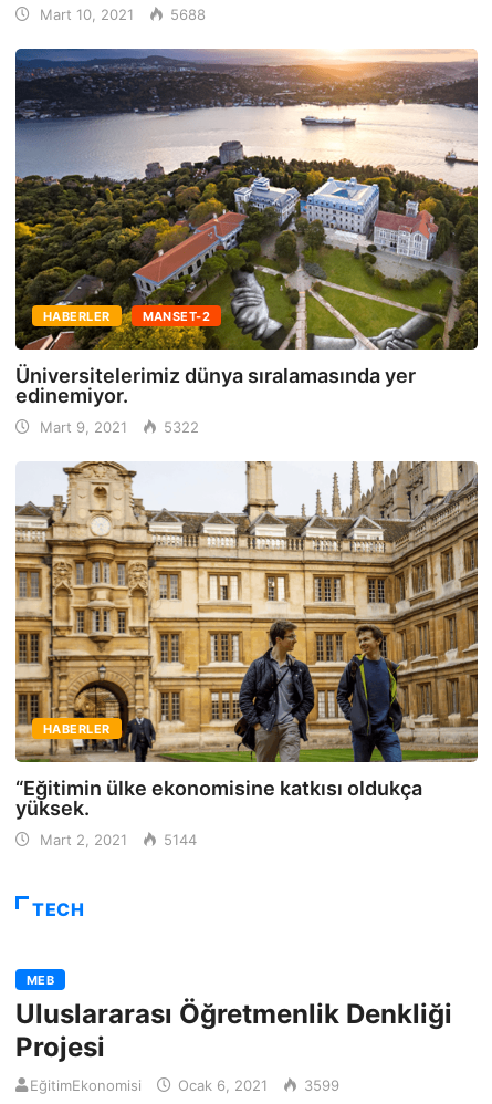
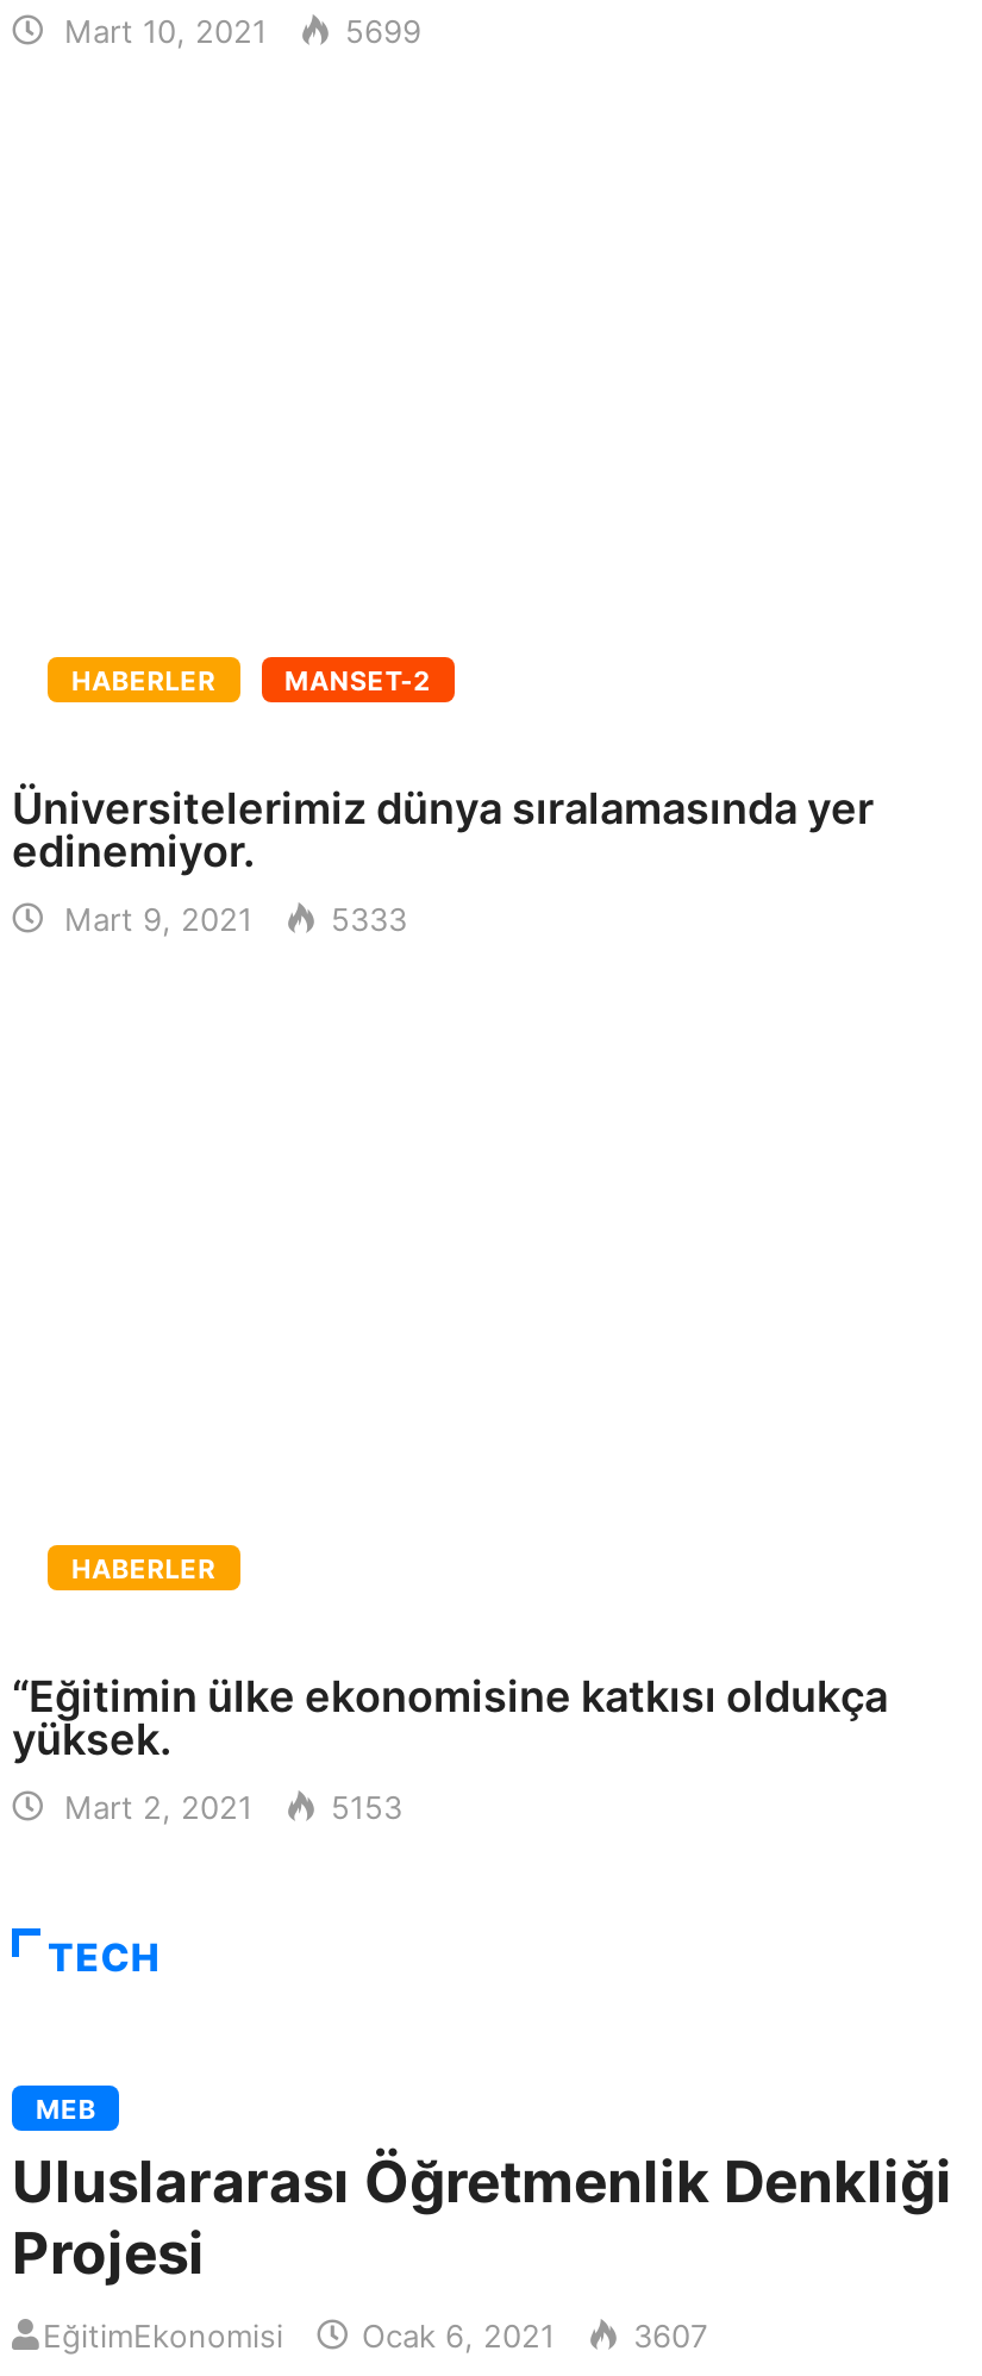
- Mart 10, 2021 5688
+ Mart 10, 2021 5699

- [image]

- Mart 9, 2021 5322
+ Mart 9, 2021 5333

- [image]

- Mart 2, 2021 5144
+ Mart 2, 2021 5153

- EğitimEkonomisi Ocak 6, 2021 3599
+ EğitimEkonomisi Ocak 6, 2021 3607
